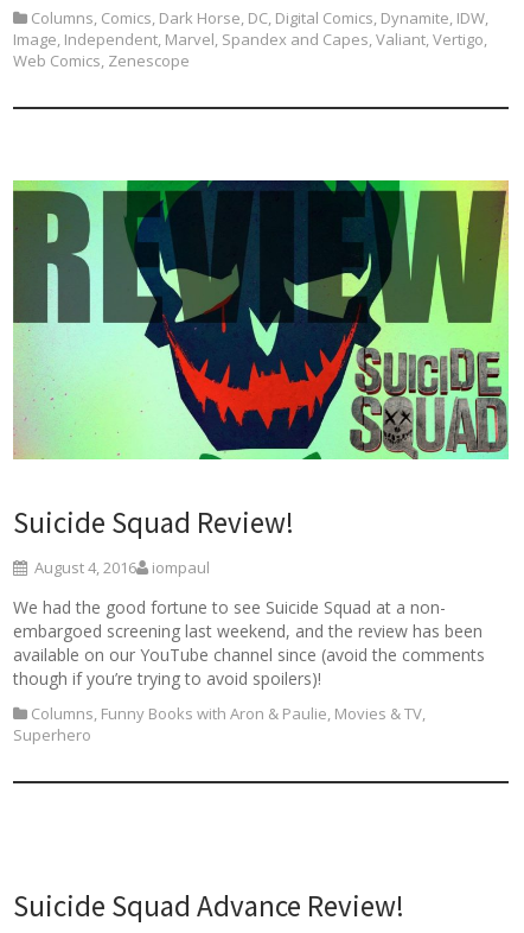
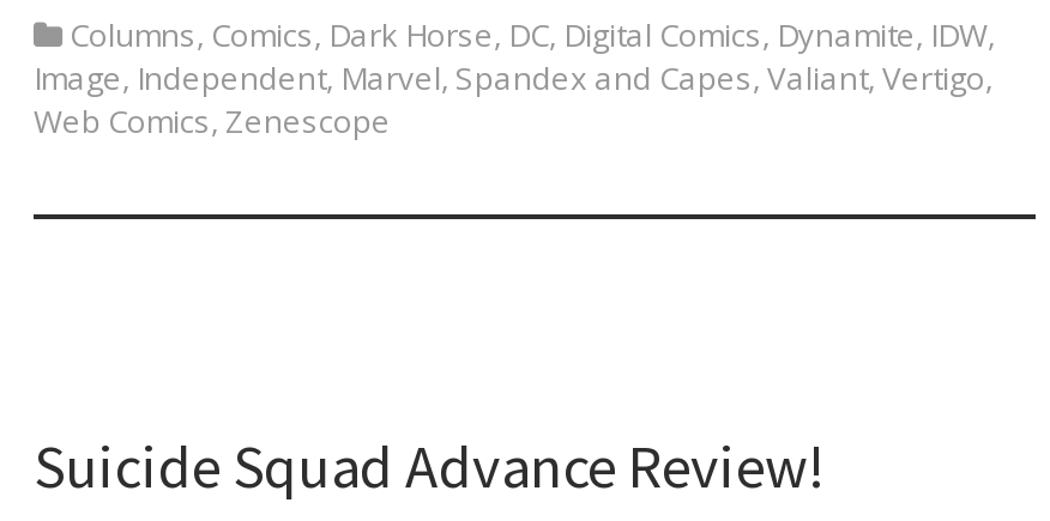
- [image]
- Suicide Squad Review!
- August 4, 2016
- iompaul
- We had the good fortune to see Suicide Squad at a non-
- embargoed screening last weekend, and the review has been
- available on our YouTube channel since (avoid the comments
- though if you’re trying to avoid spoilers)!
- Columns, Funny Books with Aron & Paulie, Movies & TV,
- Superhero
